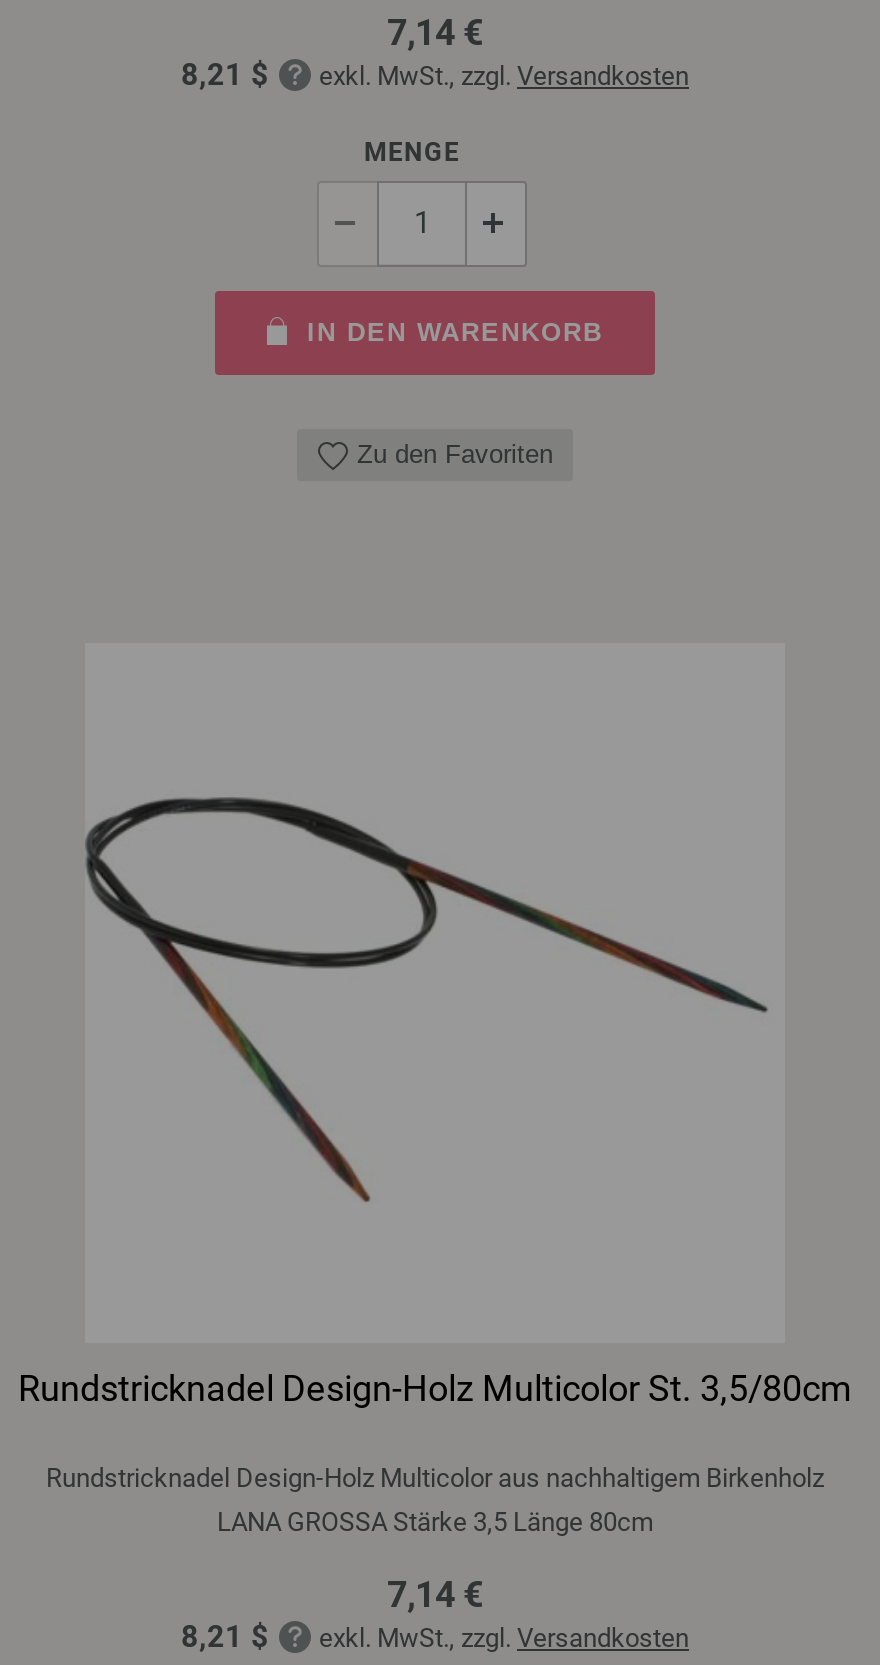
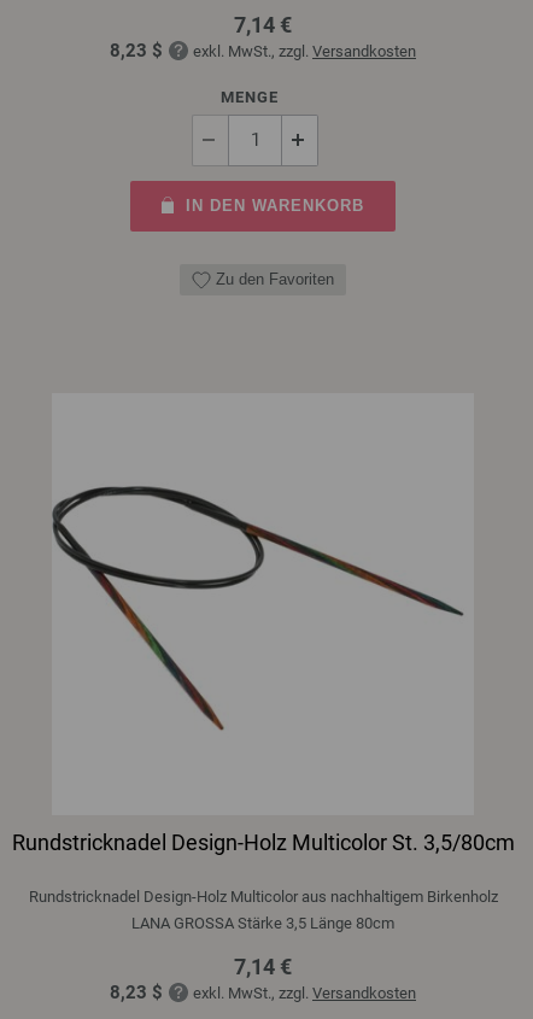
- 8,21 $ exkl. MwSt., zzgl. Versandkosten
+ 8,23 $ exkl. MwSt., zzgl. Versandkosten

- 8,21 $ exkl. MwSt., zzgl. Versandkosten
+ 8,23 $ exkl. MwSt., zzgl. Versandkosten
